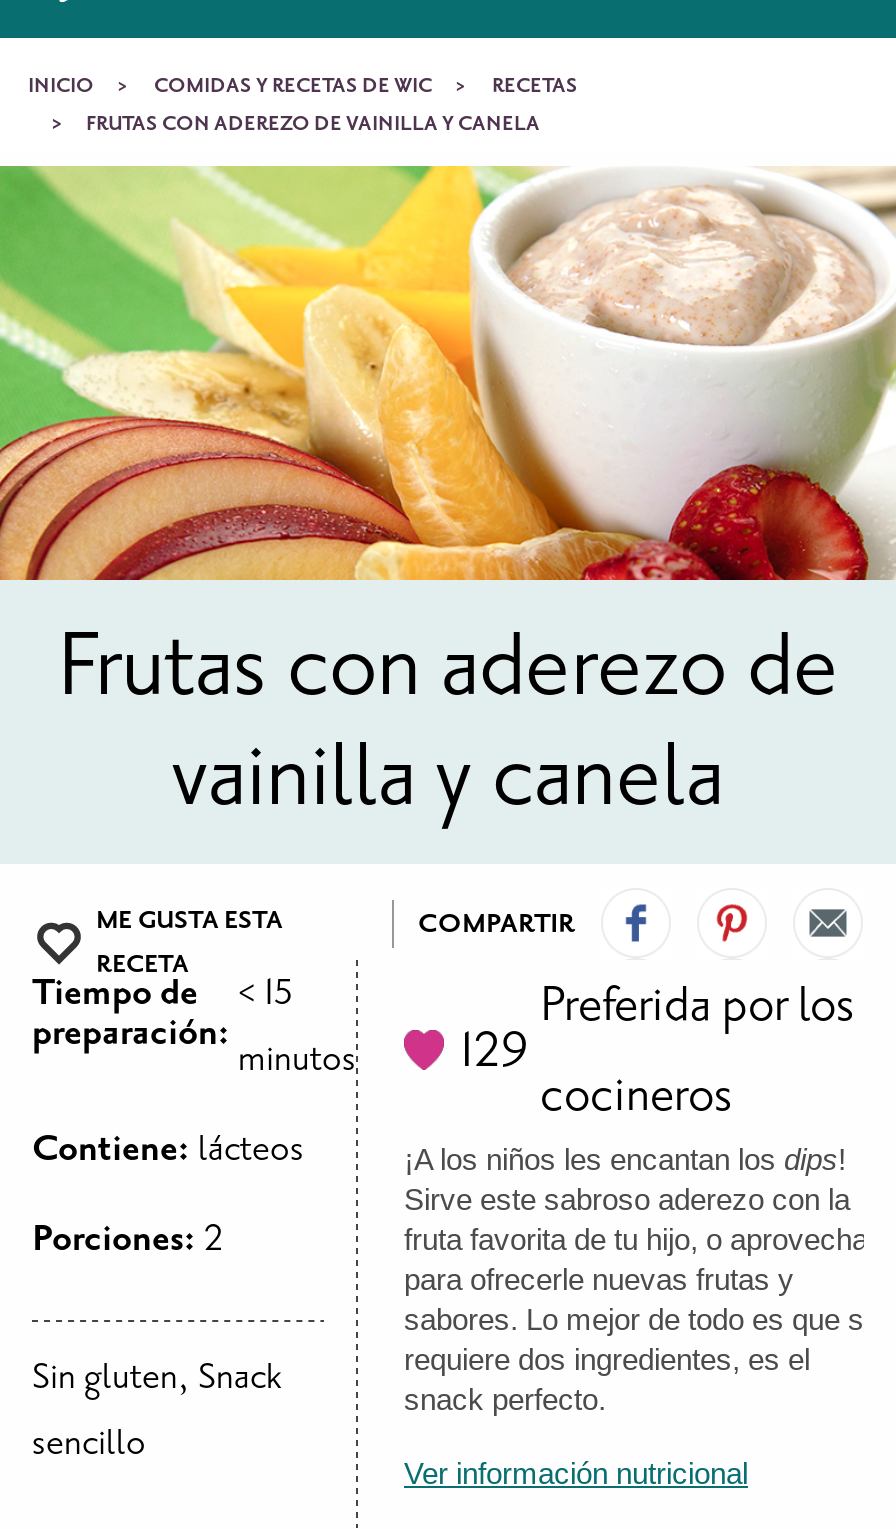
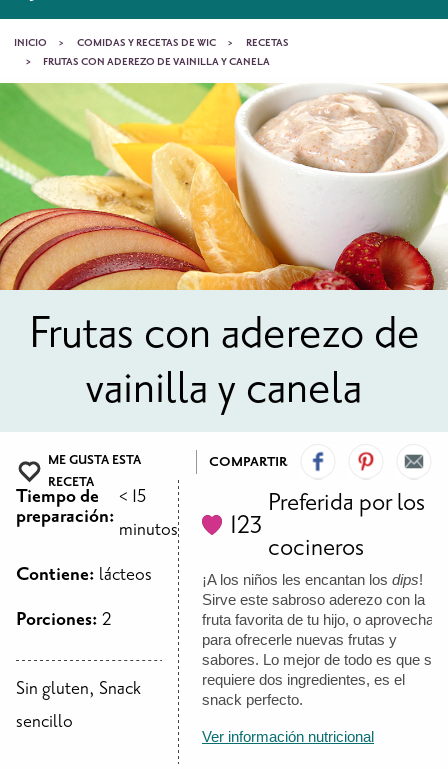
- 129
+ 123
